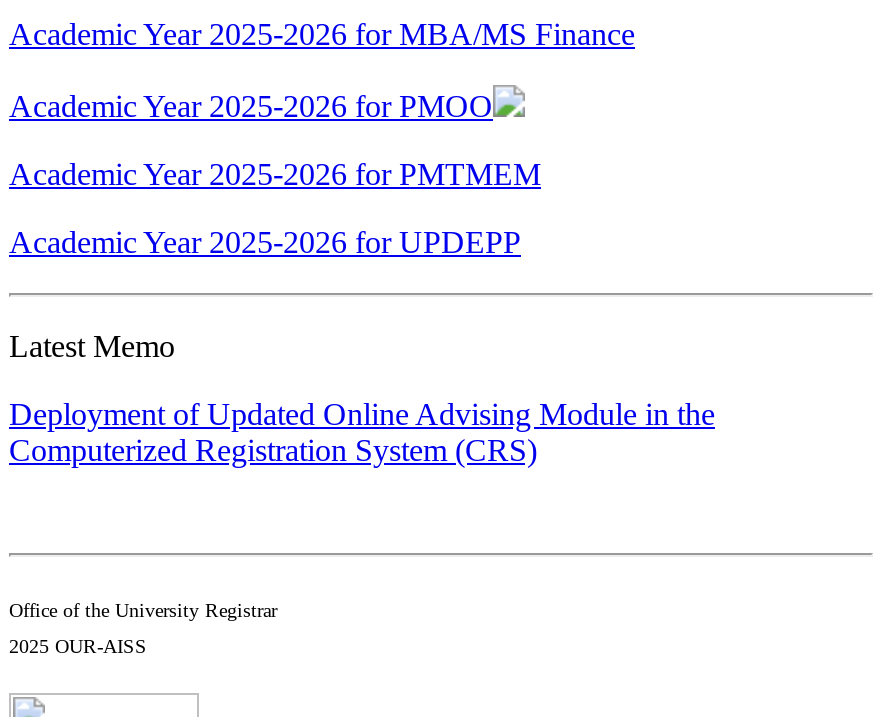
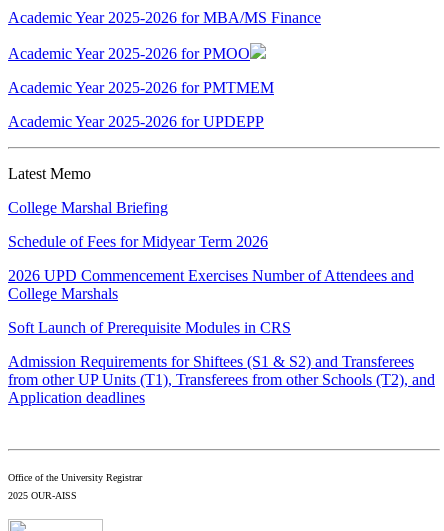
- Deployment of Updated Online Advising Module in the
- Computerized Registration System (CRS)
+ College Marshal Briefing
+ Schedule of Fees for Midyear Term 2026
+ 2026 UPD Commencement Exercises Number of Attendees and
+ College Marshals
+ Soft Launch of Prerequisite Modules in CRS
+ Admission Requirements for Shiftees (S1 & S2) and Transferees
+ from other UP Units (T1), Transferees from other Schools (T2), and
+ Application deadlines
